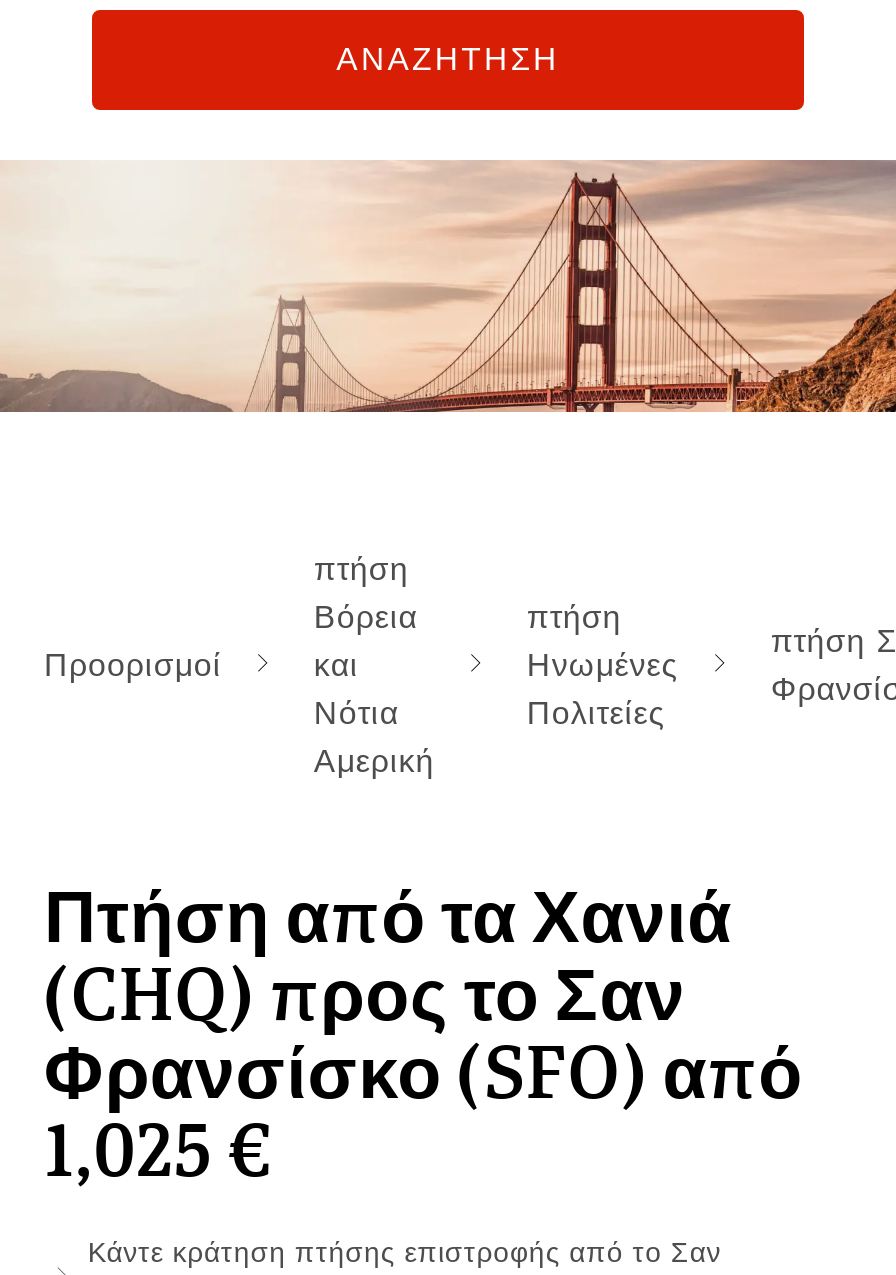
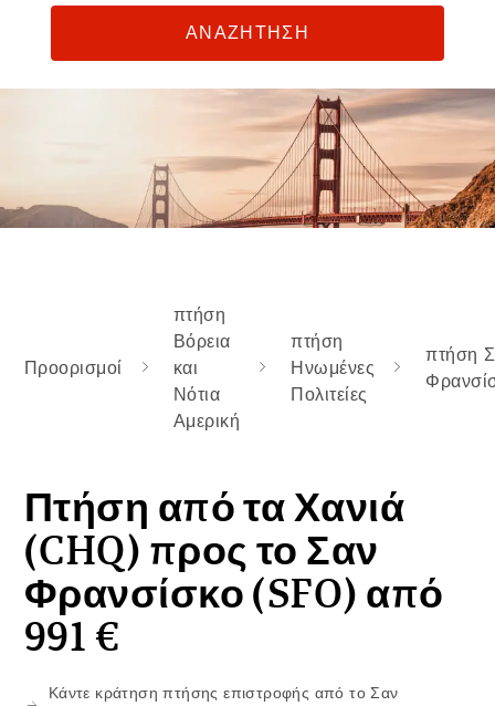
- 1,025 €
+ 991 €
